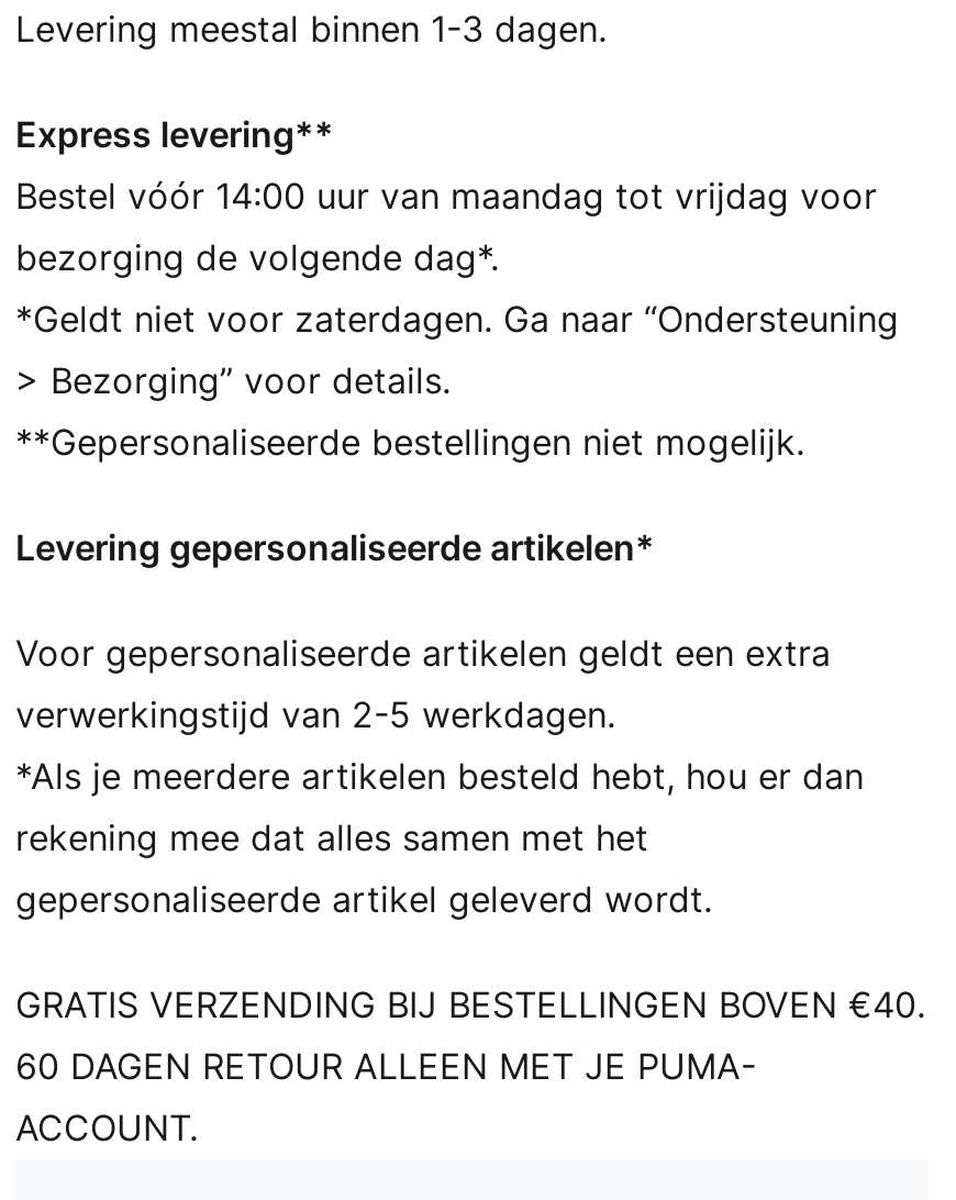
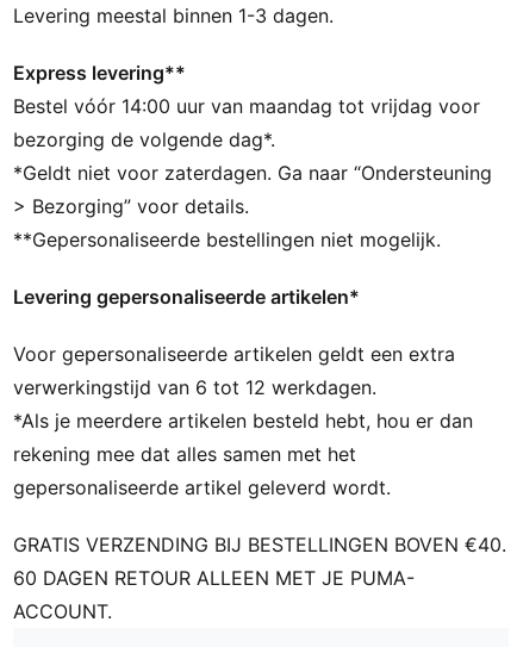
- verwerkingstijd van 2-5 werkdagen.
+ verwerkingstijd van 6 tot 12 werkdagen.
